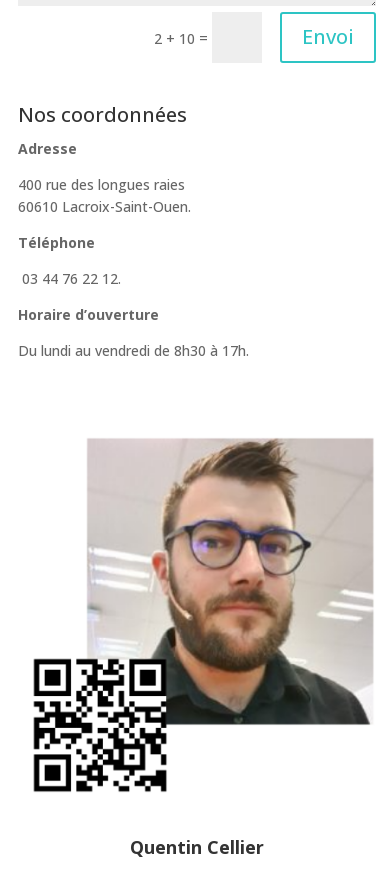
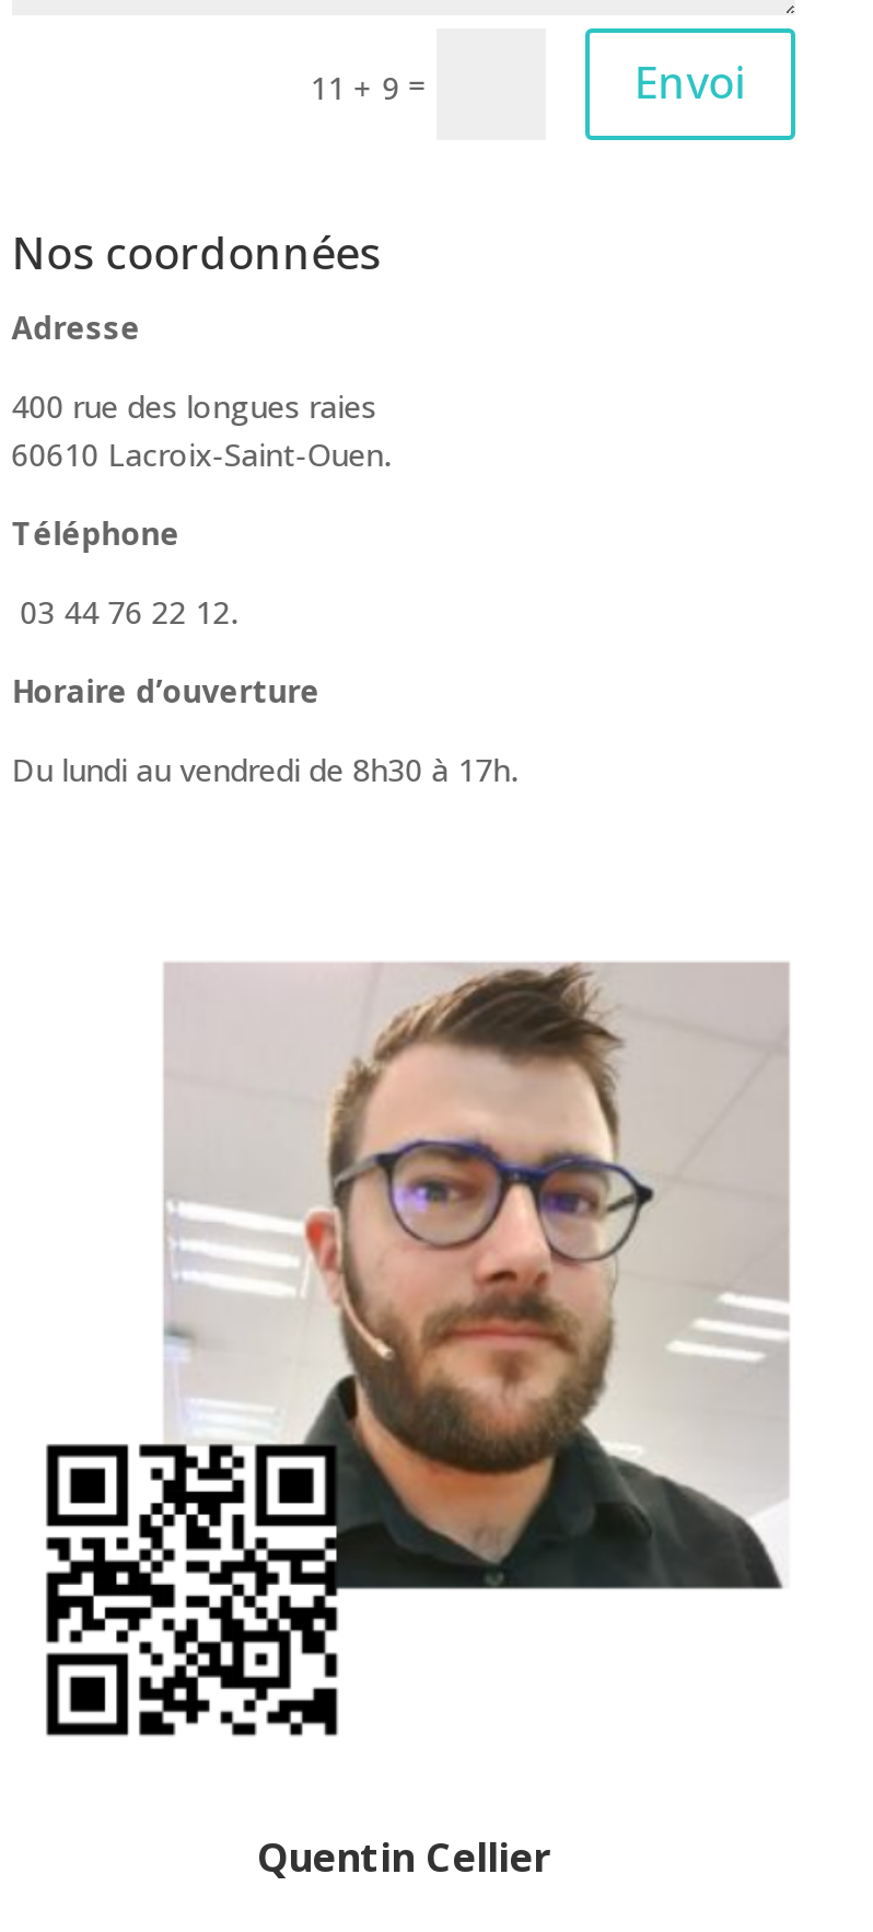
- 2 + 10 =
+ 11 + 9 =
